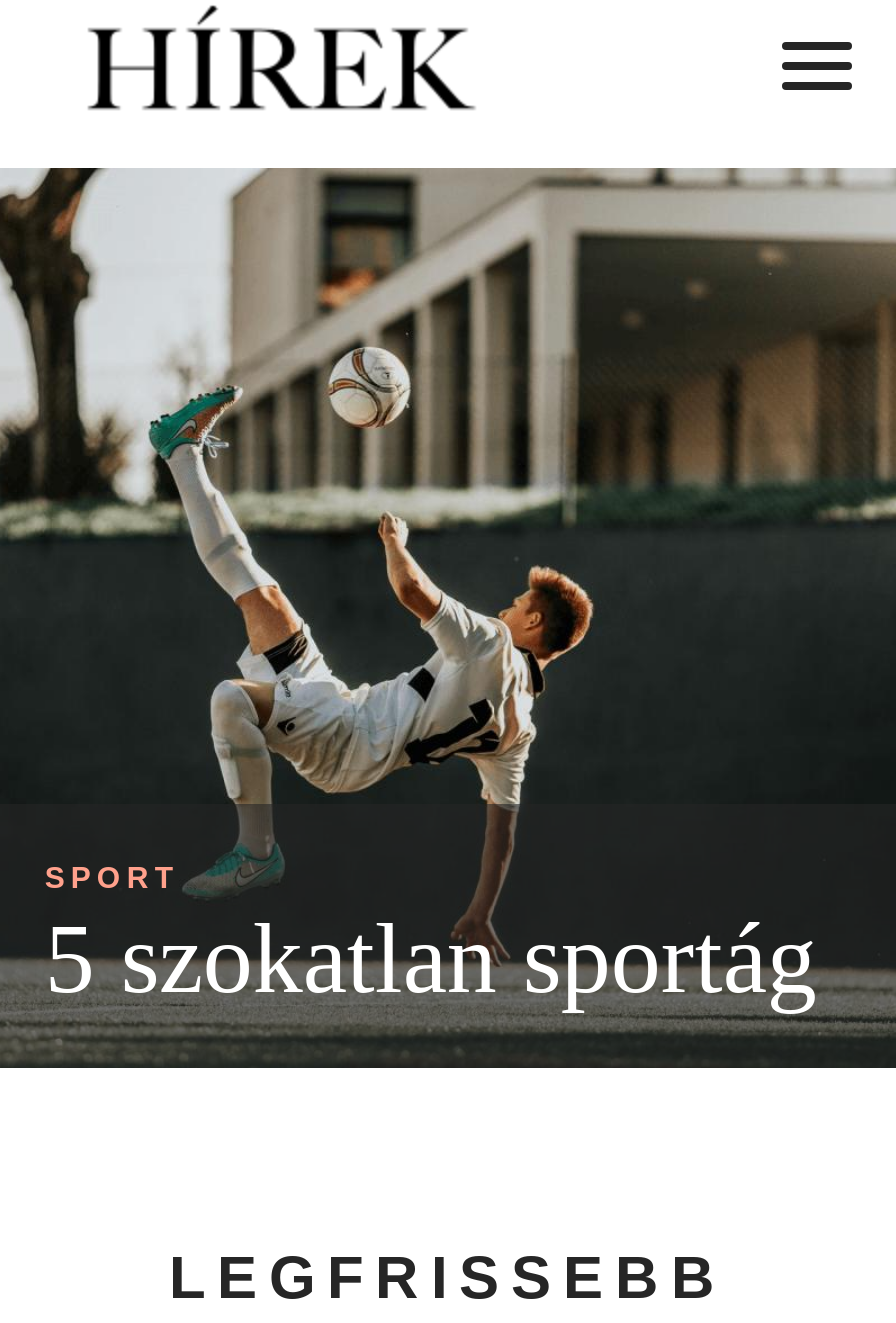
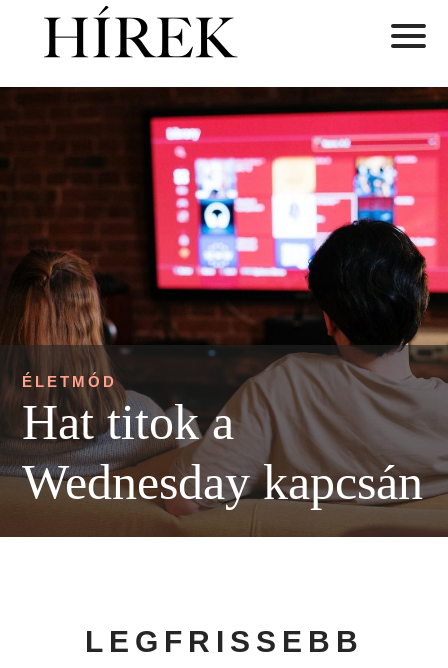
- [image]
- SPORT
- 5 szokatlan sportág
+ [image]
+ ÉLETMÓD
+ Hat titok a
+ Wednesday kapcsán
